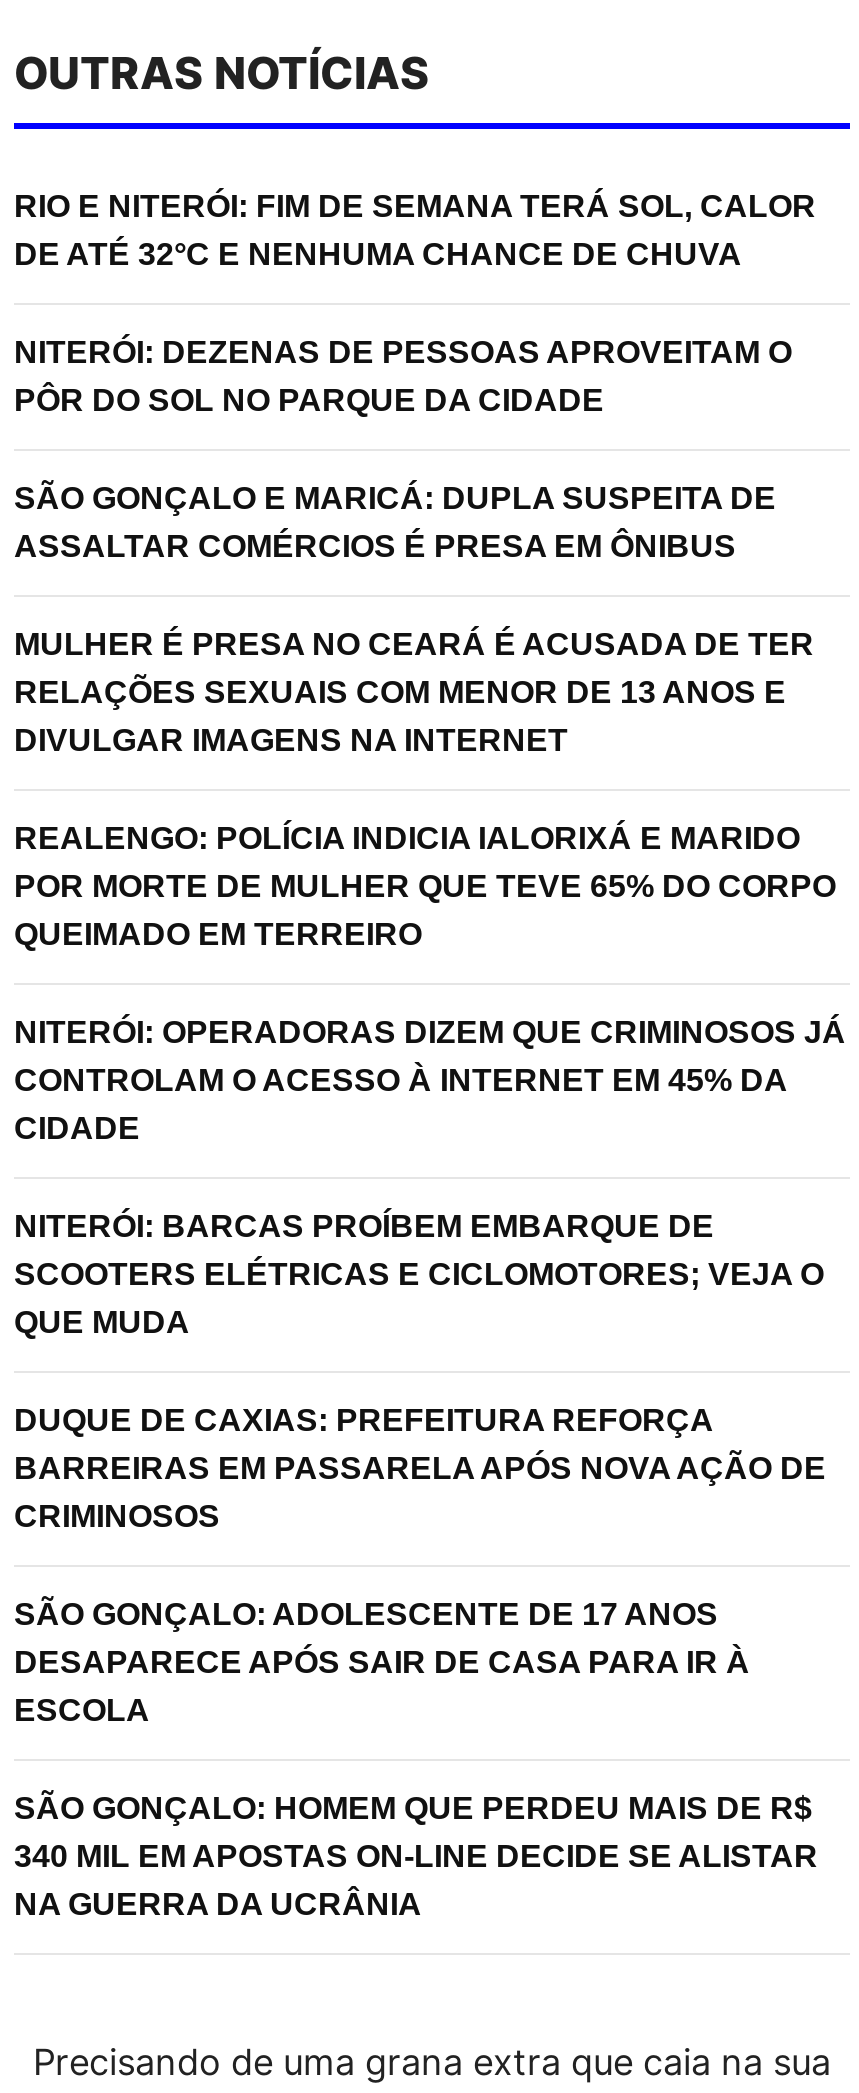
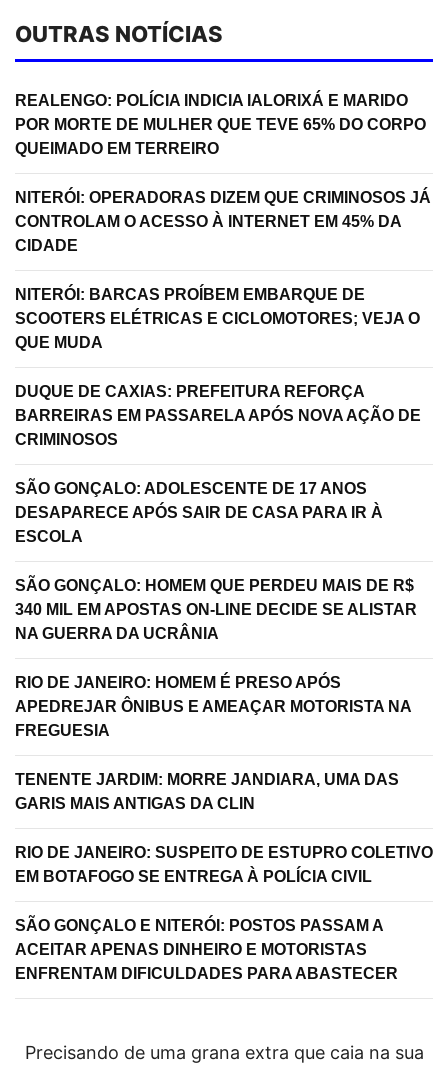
- RIO E NITERÓI: FIM DE SEMANA TERÁ SOL, CALOR
- DE ATÉ 32°C E NENHUMA CHANCE DE CHUVA
- NITERÓI: DEZENAS DE PESSOAS APROVEITAM O
- PÔR DO SOL NO PARQUE DA CIDADE
- SÃO GONÇALO E MARICÁ: DUPLA SUSPEITA DE
- ASSALTAR COMÉRCIOS É PRESA EM ÔNIBUS
- MULHER É PRESA NO CEARÁ É ACUSADA DE TER
- RELAÇÕES SEXUAIS COM MENOR DE 13 ANOS E
- DIVULGAR IMAGENS NA INTERNET

moved up: REALENGO: POLÍCIA INDICIA IALORIXÁ E MARIDO | POR MORTE DE MULHER QUE TEVE 65% DO CORPO | QUEIMADO EM TERREIRO | ... | 340 MIL EM APOSTAS ON-LINE DECIDE SE ALISTAR | NA GUERRA DA UCRÂNIA

+ RIO DE JANEIRO: HOMEM É PRESO APÓS
+ APEDREJAR ÔNIBUS E AMEAÇAR MOTORISTA NA
+ FREGUESIA
+ TENENTE JARDIM: MORRE JANDIARA, UMA DAS
+ GARIS MAIS ANTIGAS DA CLIN
+ RIO DE JANEIRO: SUSPEITO DE ESTUPRO COLETIVO
+ EM BOTAFOGO SE ENTREGA À POLÍCIA CIVIL
+ SÃO GONÇALO E NITERÓI: POSTOS PASSAM A
+ ACEITAR APENAS DINHEIRO E MOTORISTAS
+ ENFRENTAM DIFICULDADES PARA ABASTECER
